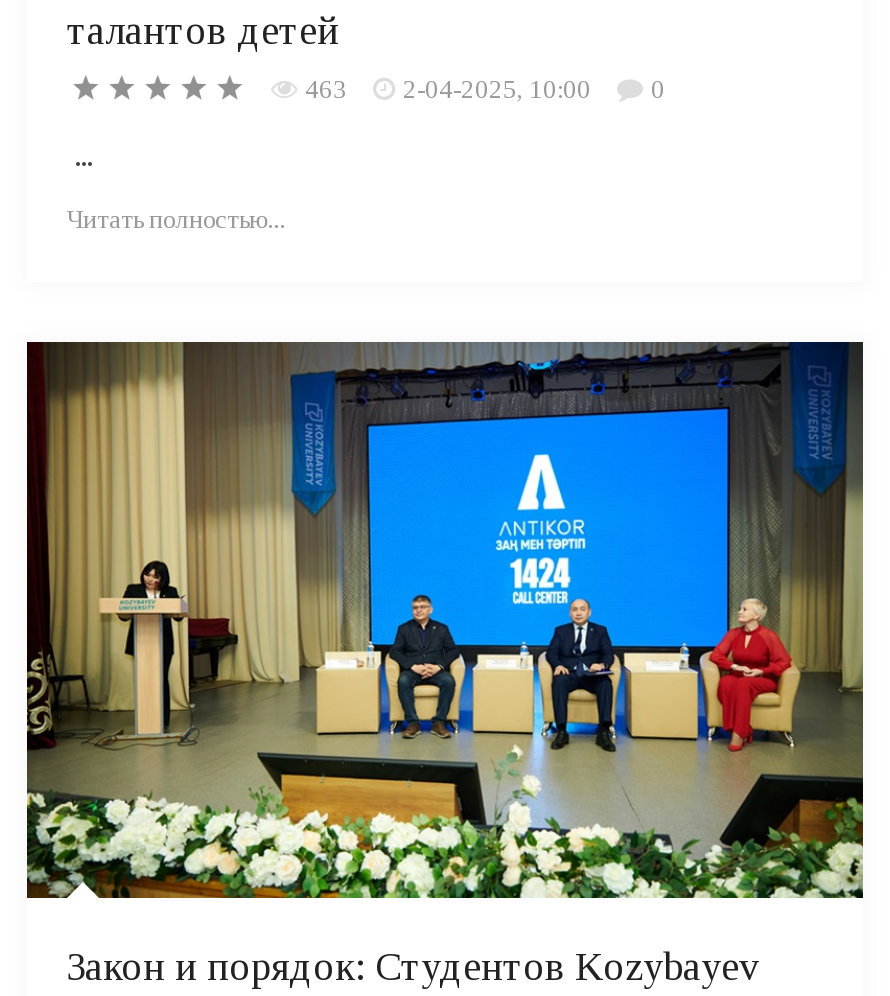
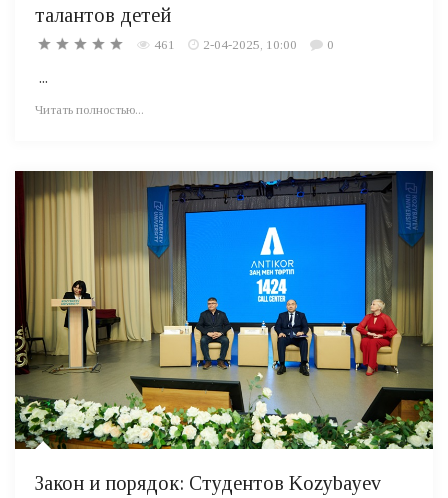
- 463 2-04-2025, 10:00 0
+ 461 2-04-2025, 10:00 0
